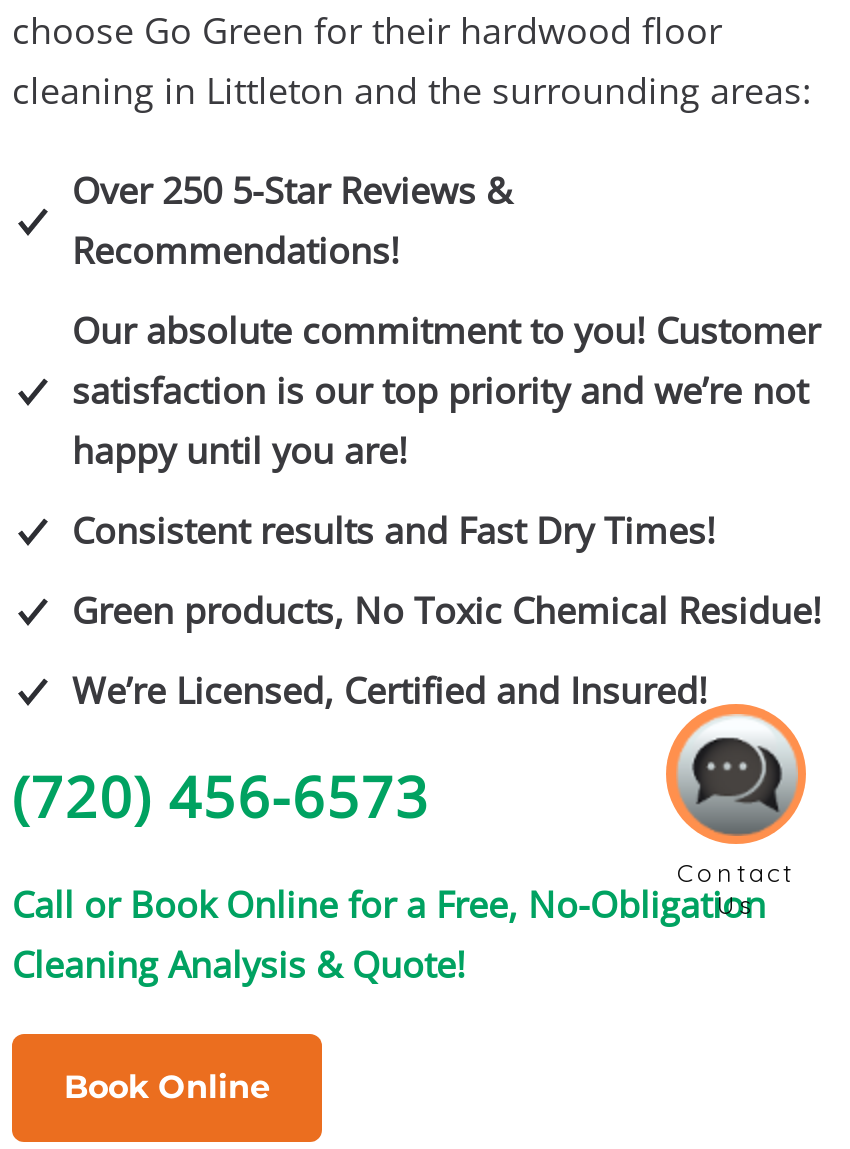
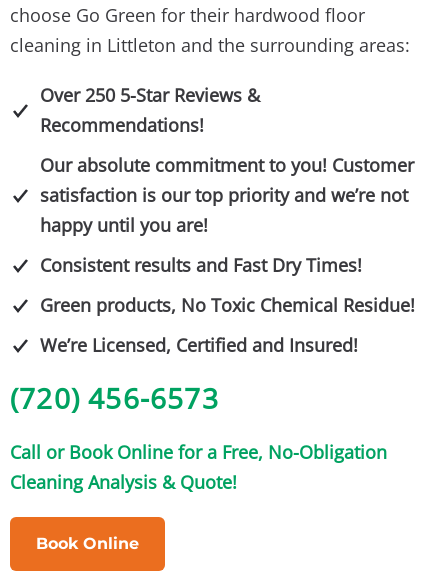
- [image]
